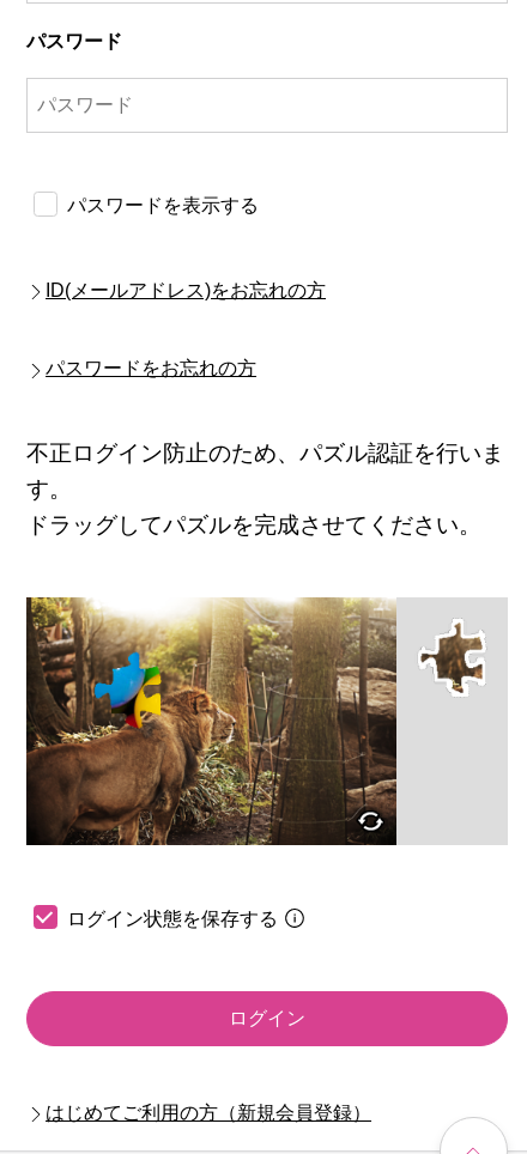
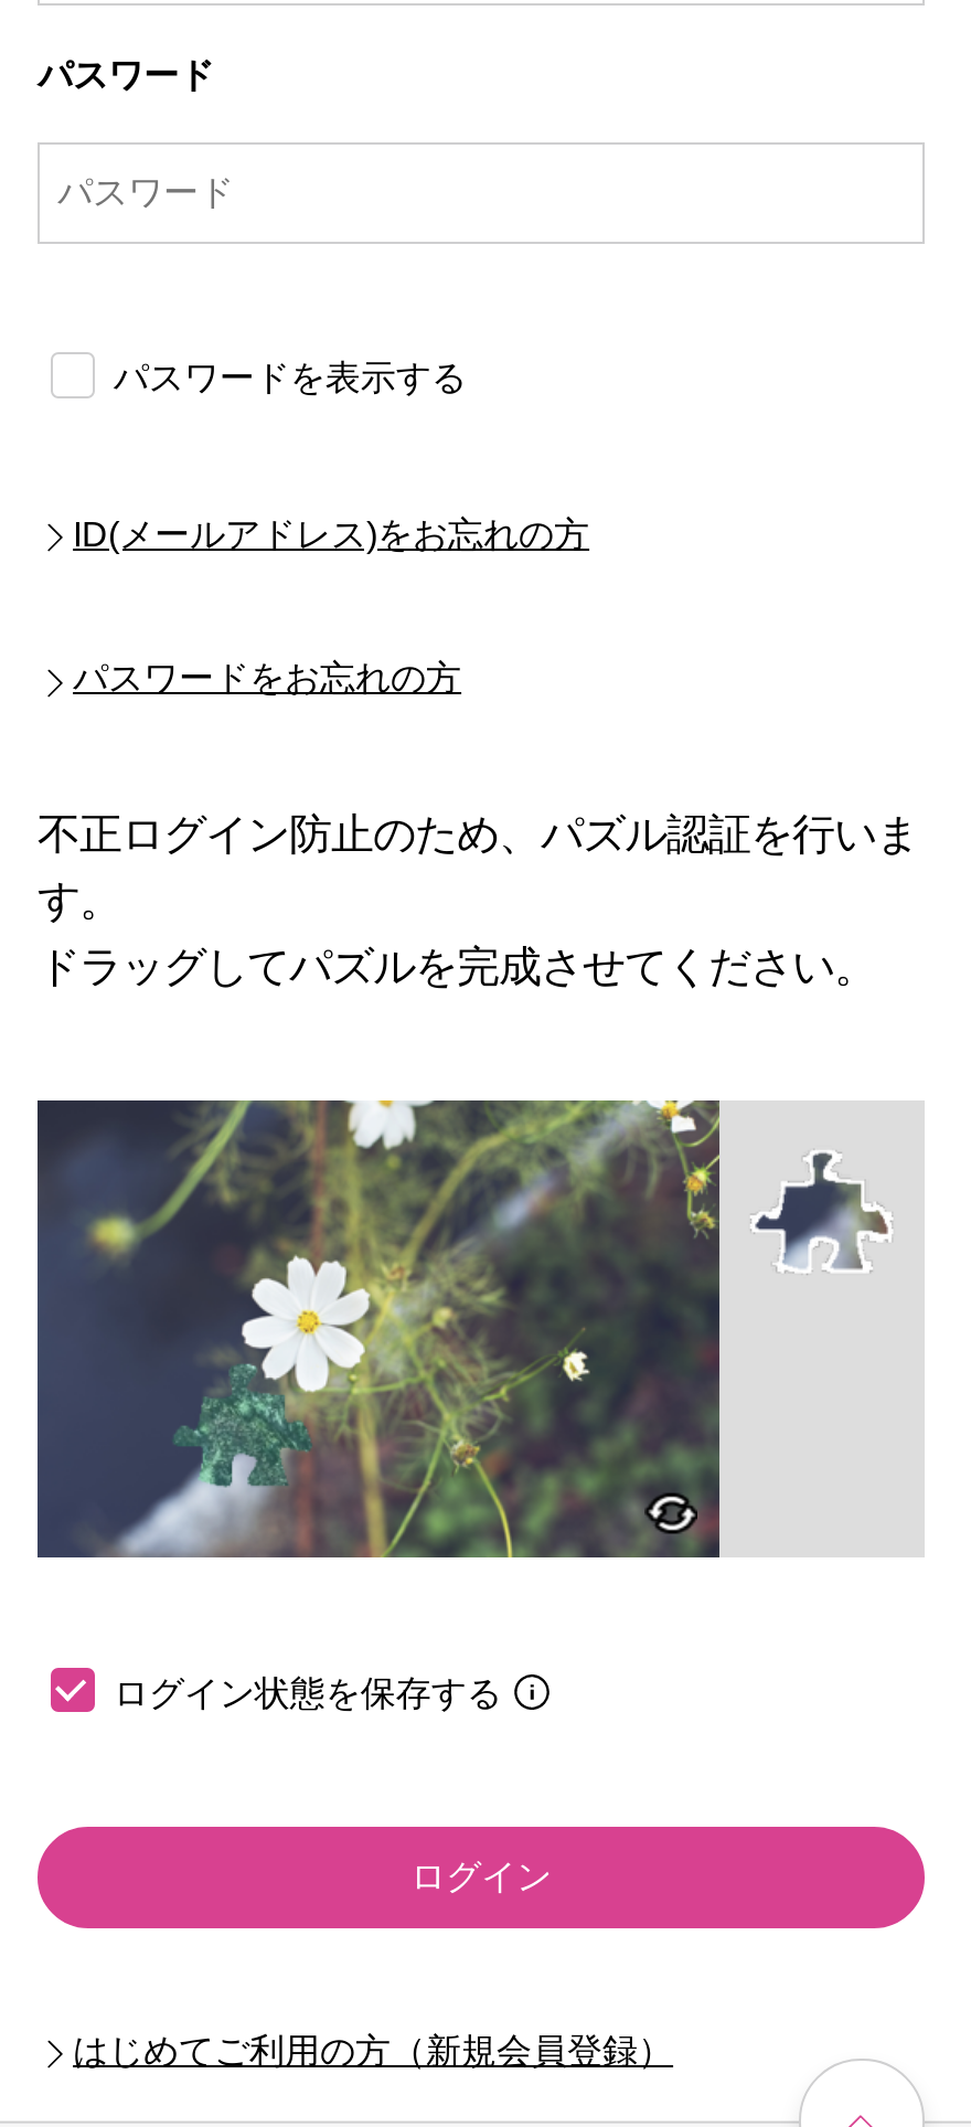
- [image]
+ [image]

- [image]
+ [image]
